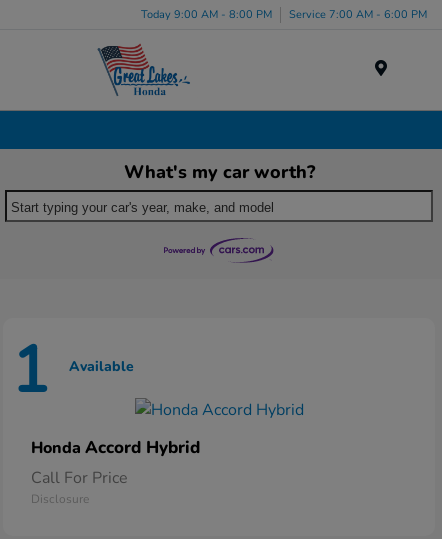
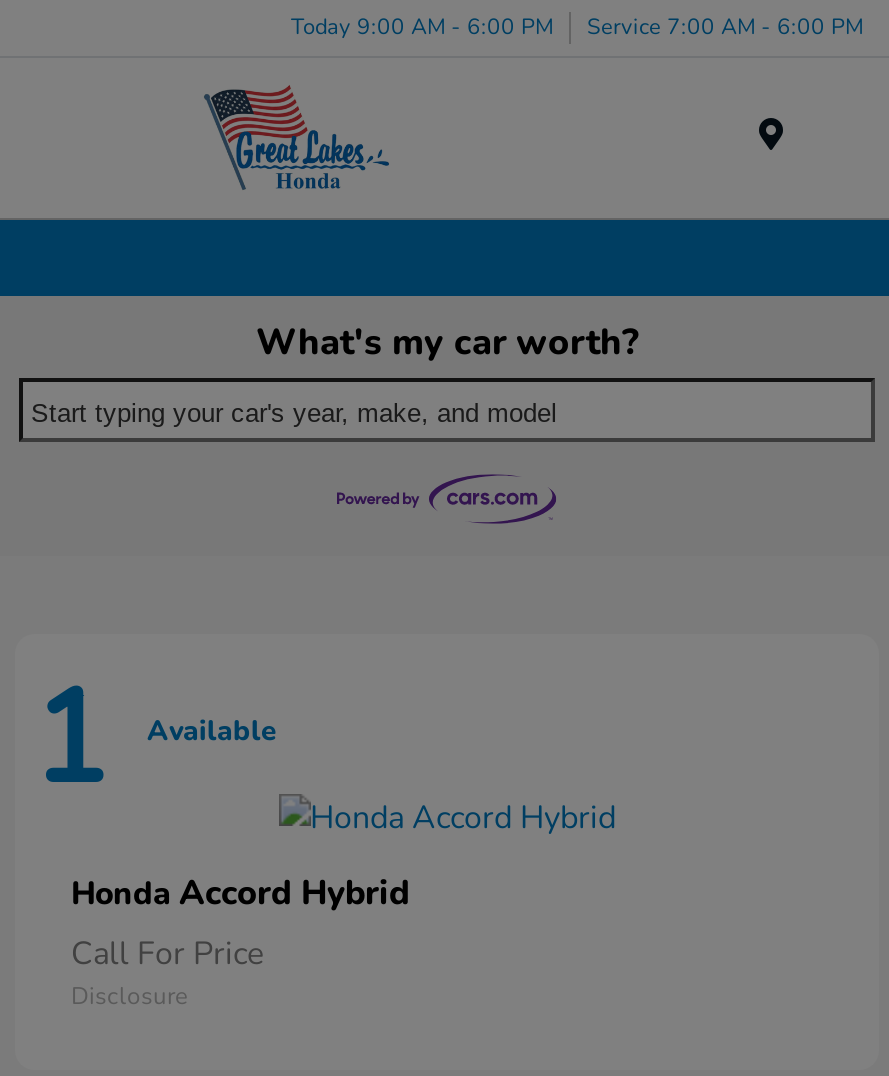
- Today 9:00 AM - 8:00 PM Service 7:00 AM - 6:00 PM
+ Today 9:00 AM - 6:00 PM Service 7:00 AM - 6:00 PM
